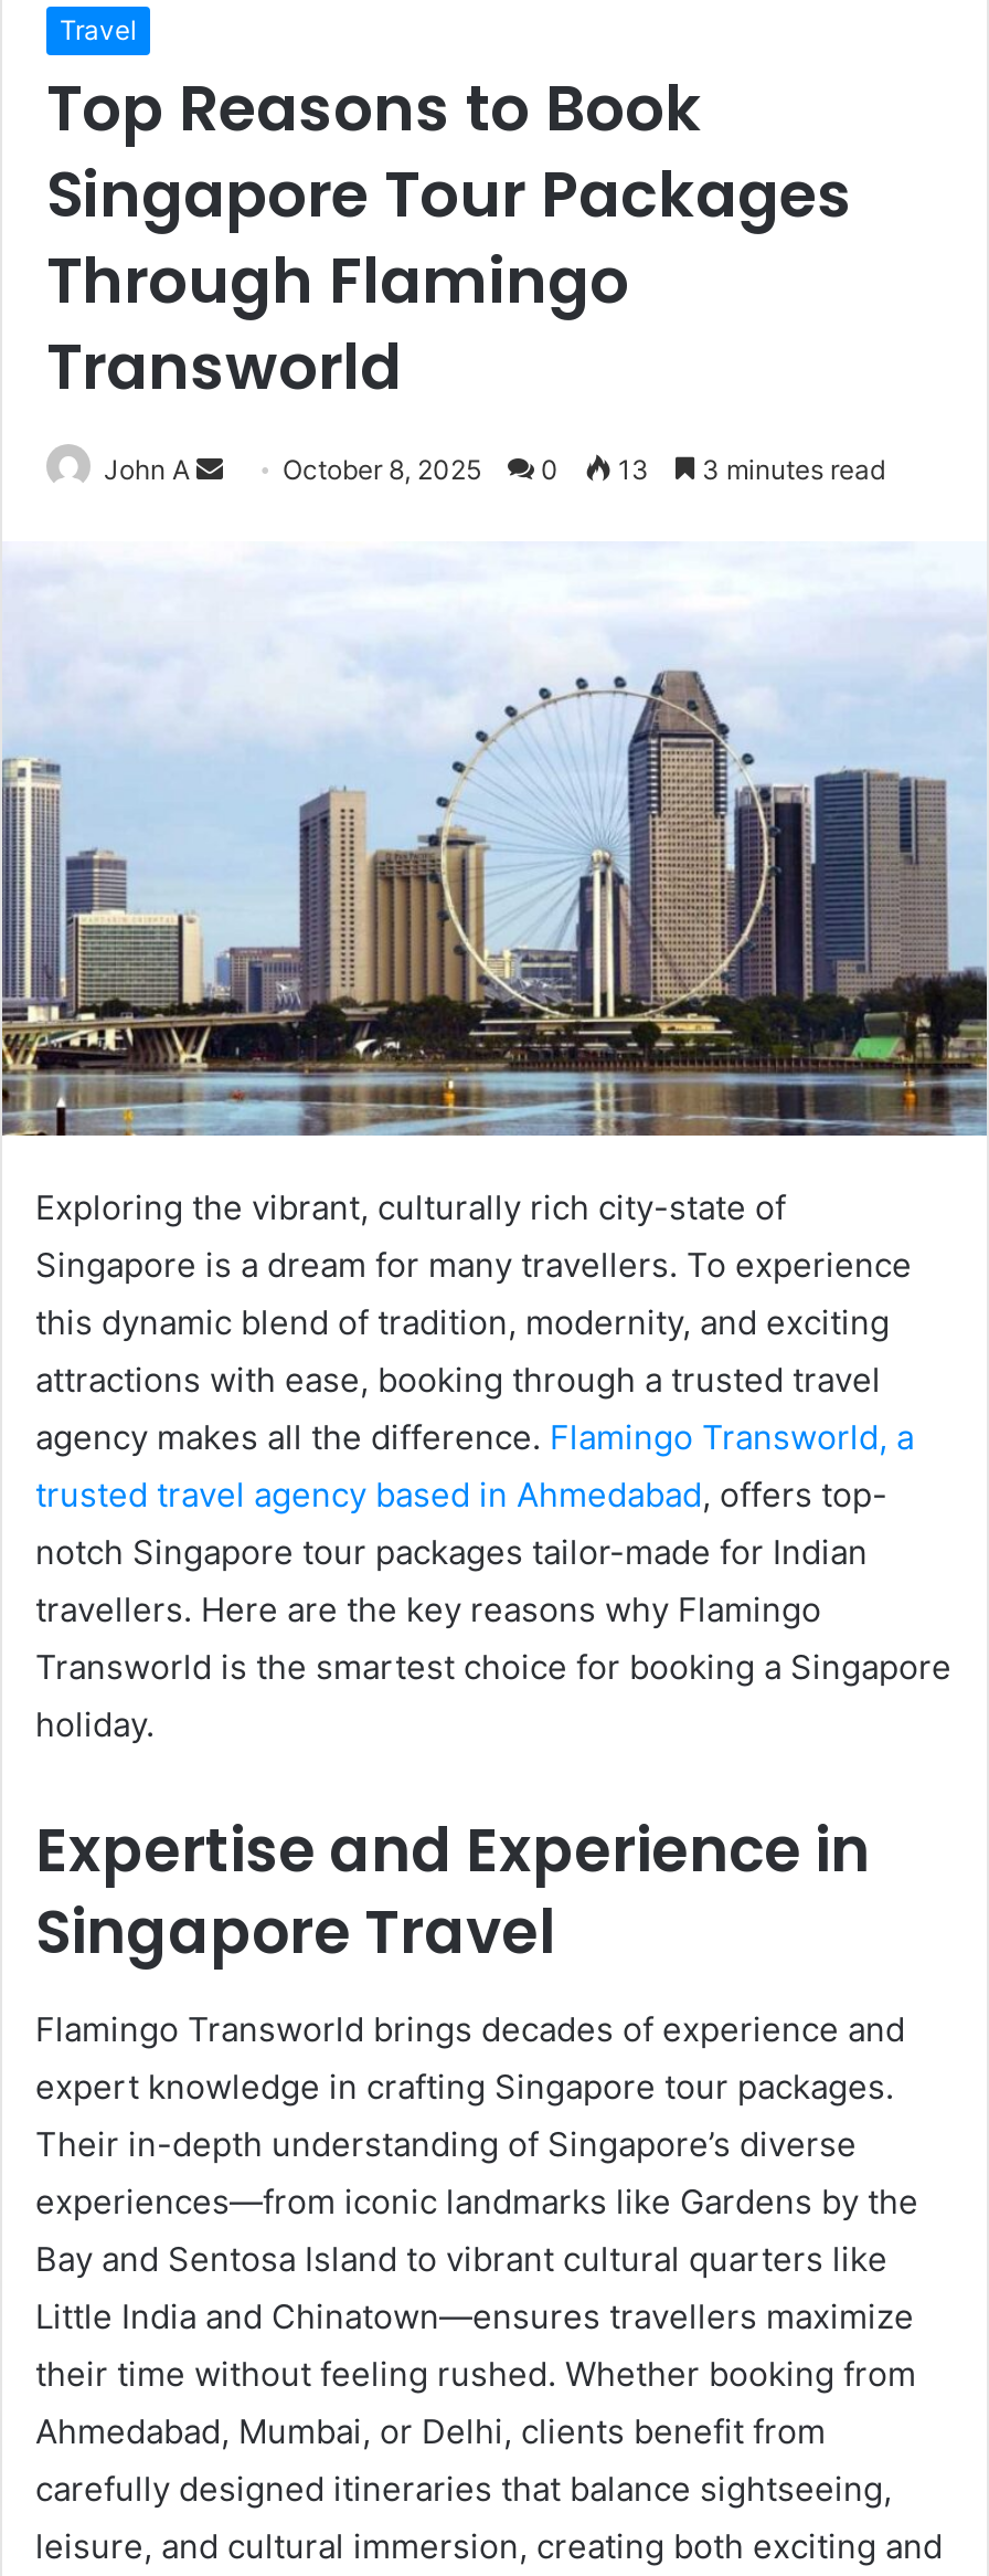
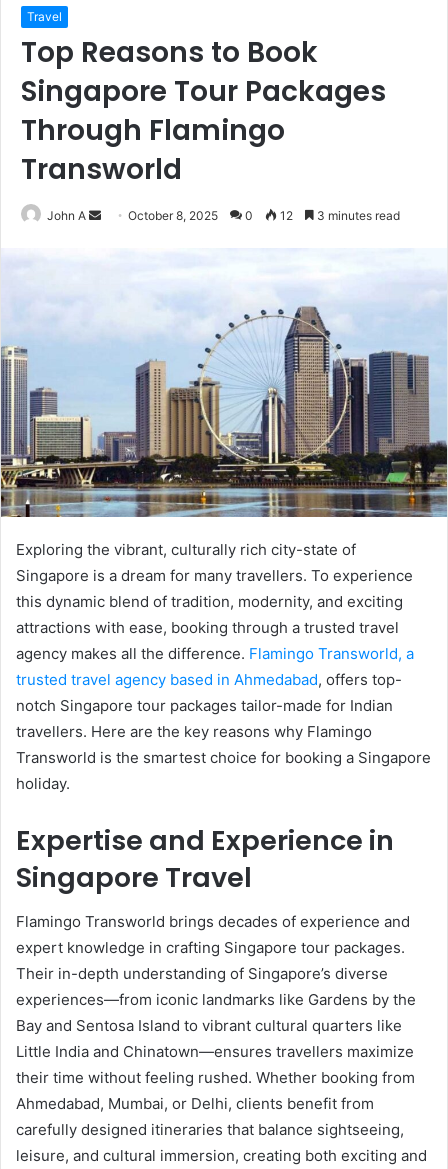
- 13
+ 12
